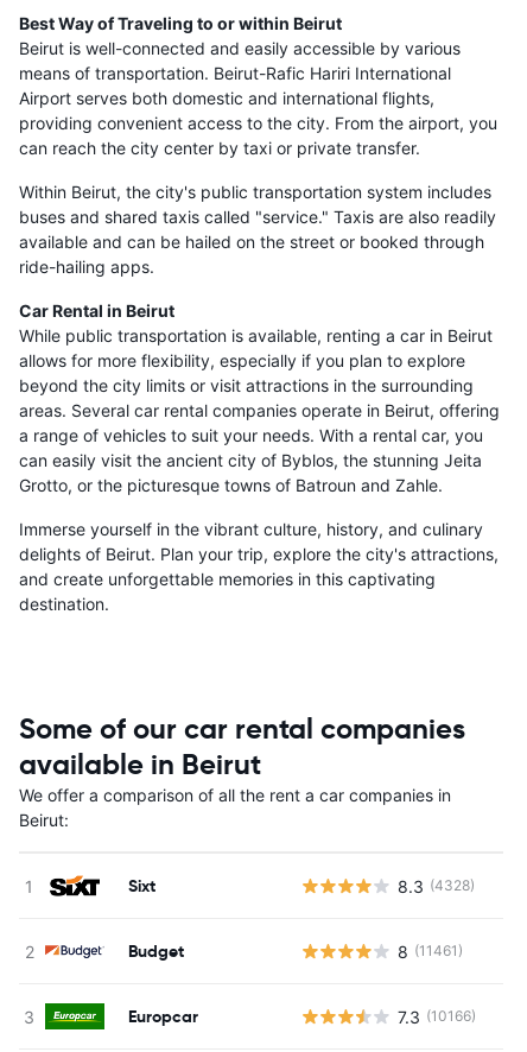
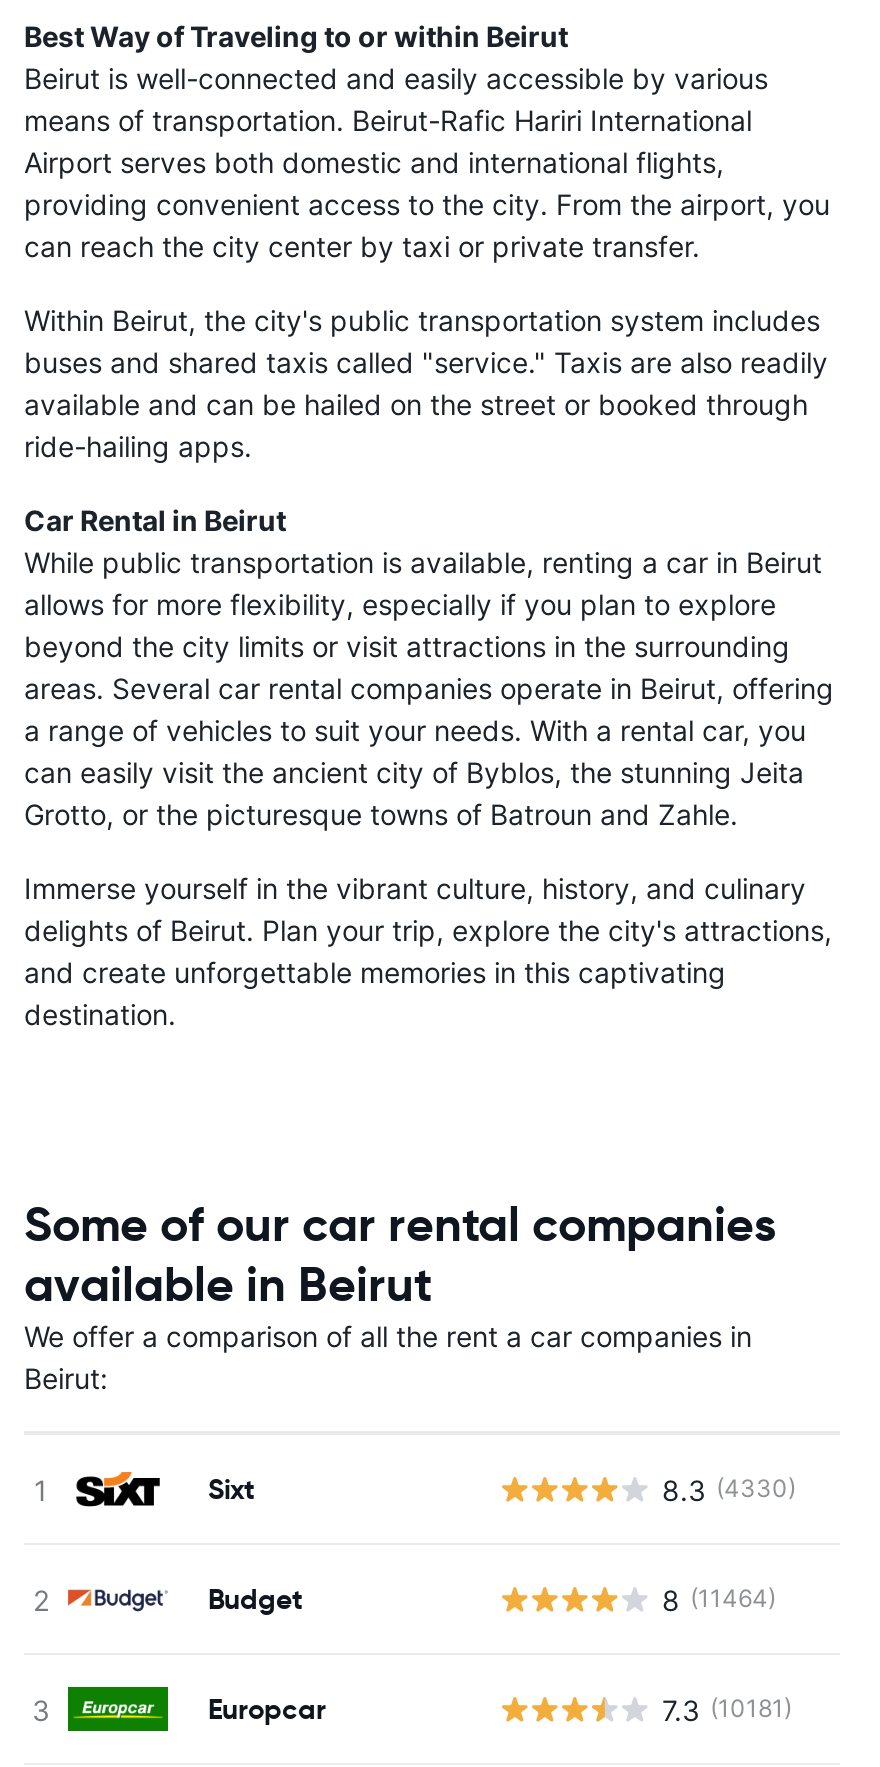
- 8.3 (4328)
+ 8.3 (4330)

- 8 (11461)
+ 8 (11464)

- 7.3 (10166)
+ 7.3 (10181)
